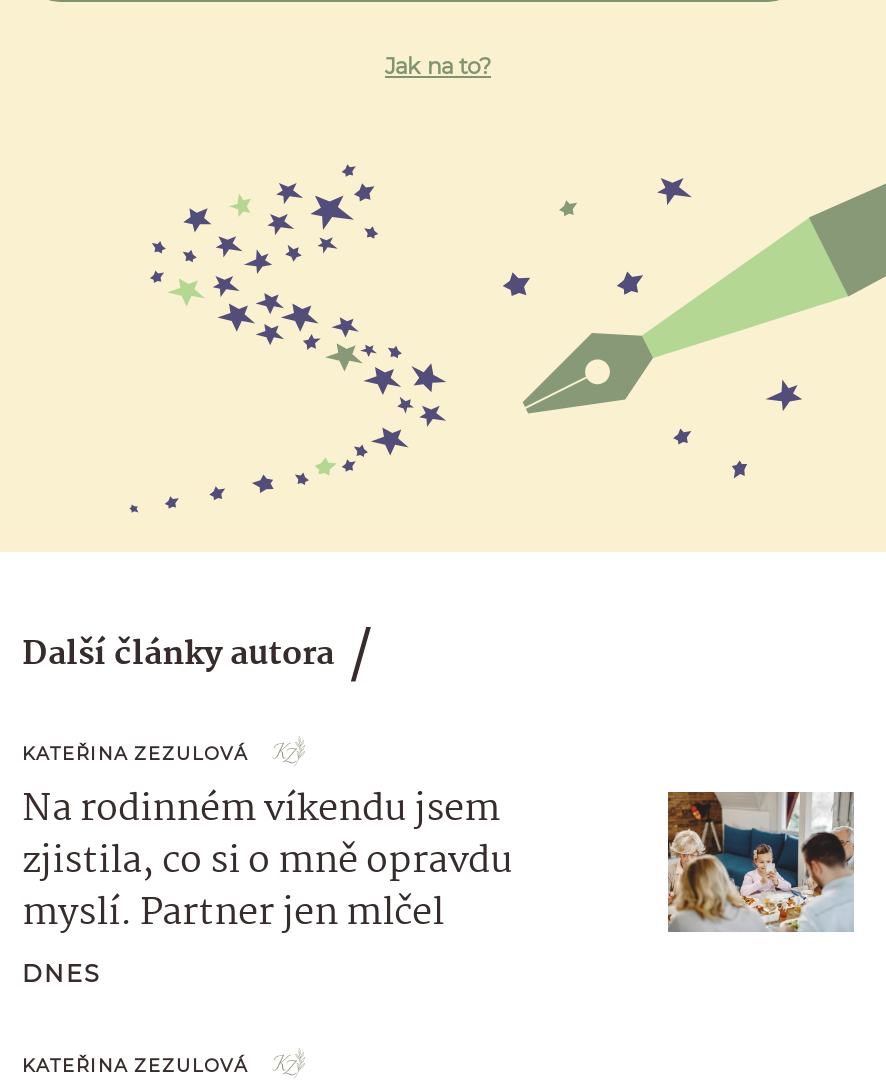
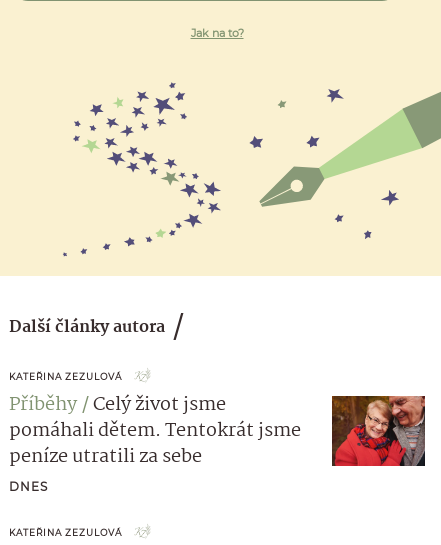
- Na rodinném víkendu jsem
- zjistila, co si o mně opravdu
- myslí. Partner jen mlčel
+ Příběhy Celý život jsme
+ pomáhali dětem. Tentokrát jsme
+ peníze utratili za sebe

- [image]
+ [image]
